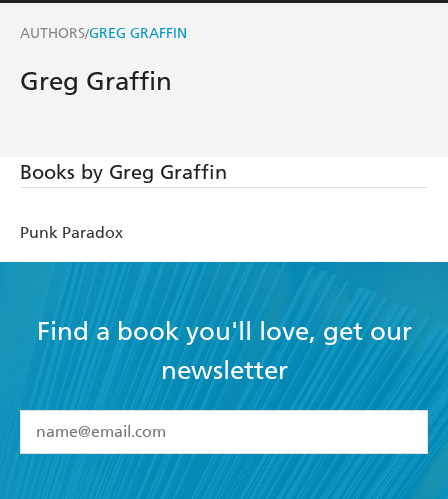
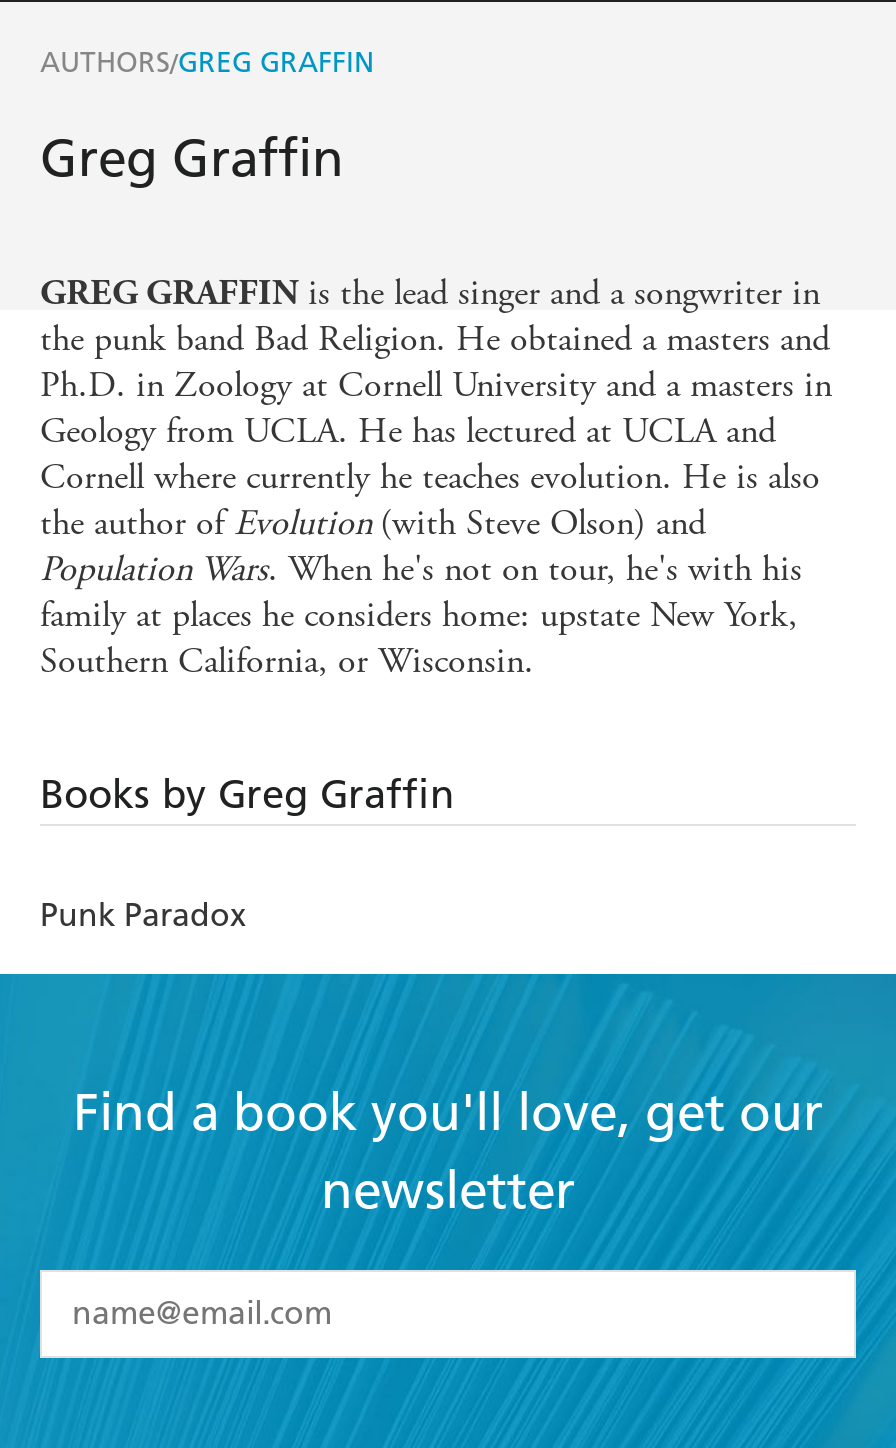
+ GREG GRAFFIN is the lead singer and a songwriter in
+ the punk band Bad Religion. He obtained a masters and
+ Ph.D. in Zoology at Cornell University and a masters in
+ Geology from UCLA. He has lectured at UCLA and
+ Cornell where currently he teaches evolution. He is also
+ the author ofEvolution (with Steve Olson) and
+ Population Wars. When he's not on tour, he's with his
+ family at places he considers home: upstate New York,
+ Southern California, or Wisconsin.
